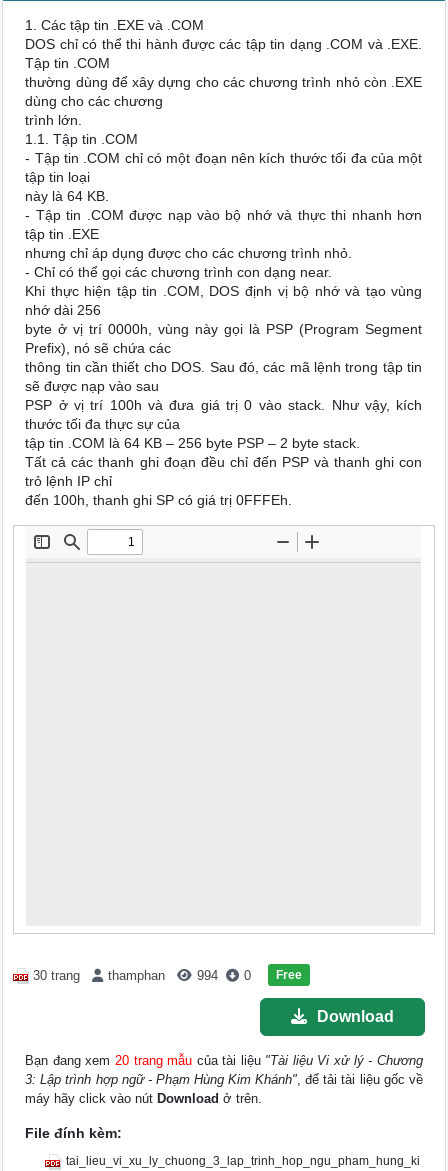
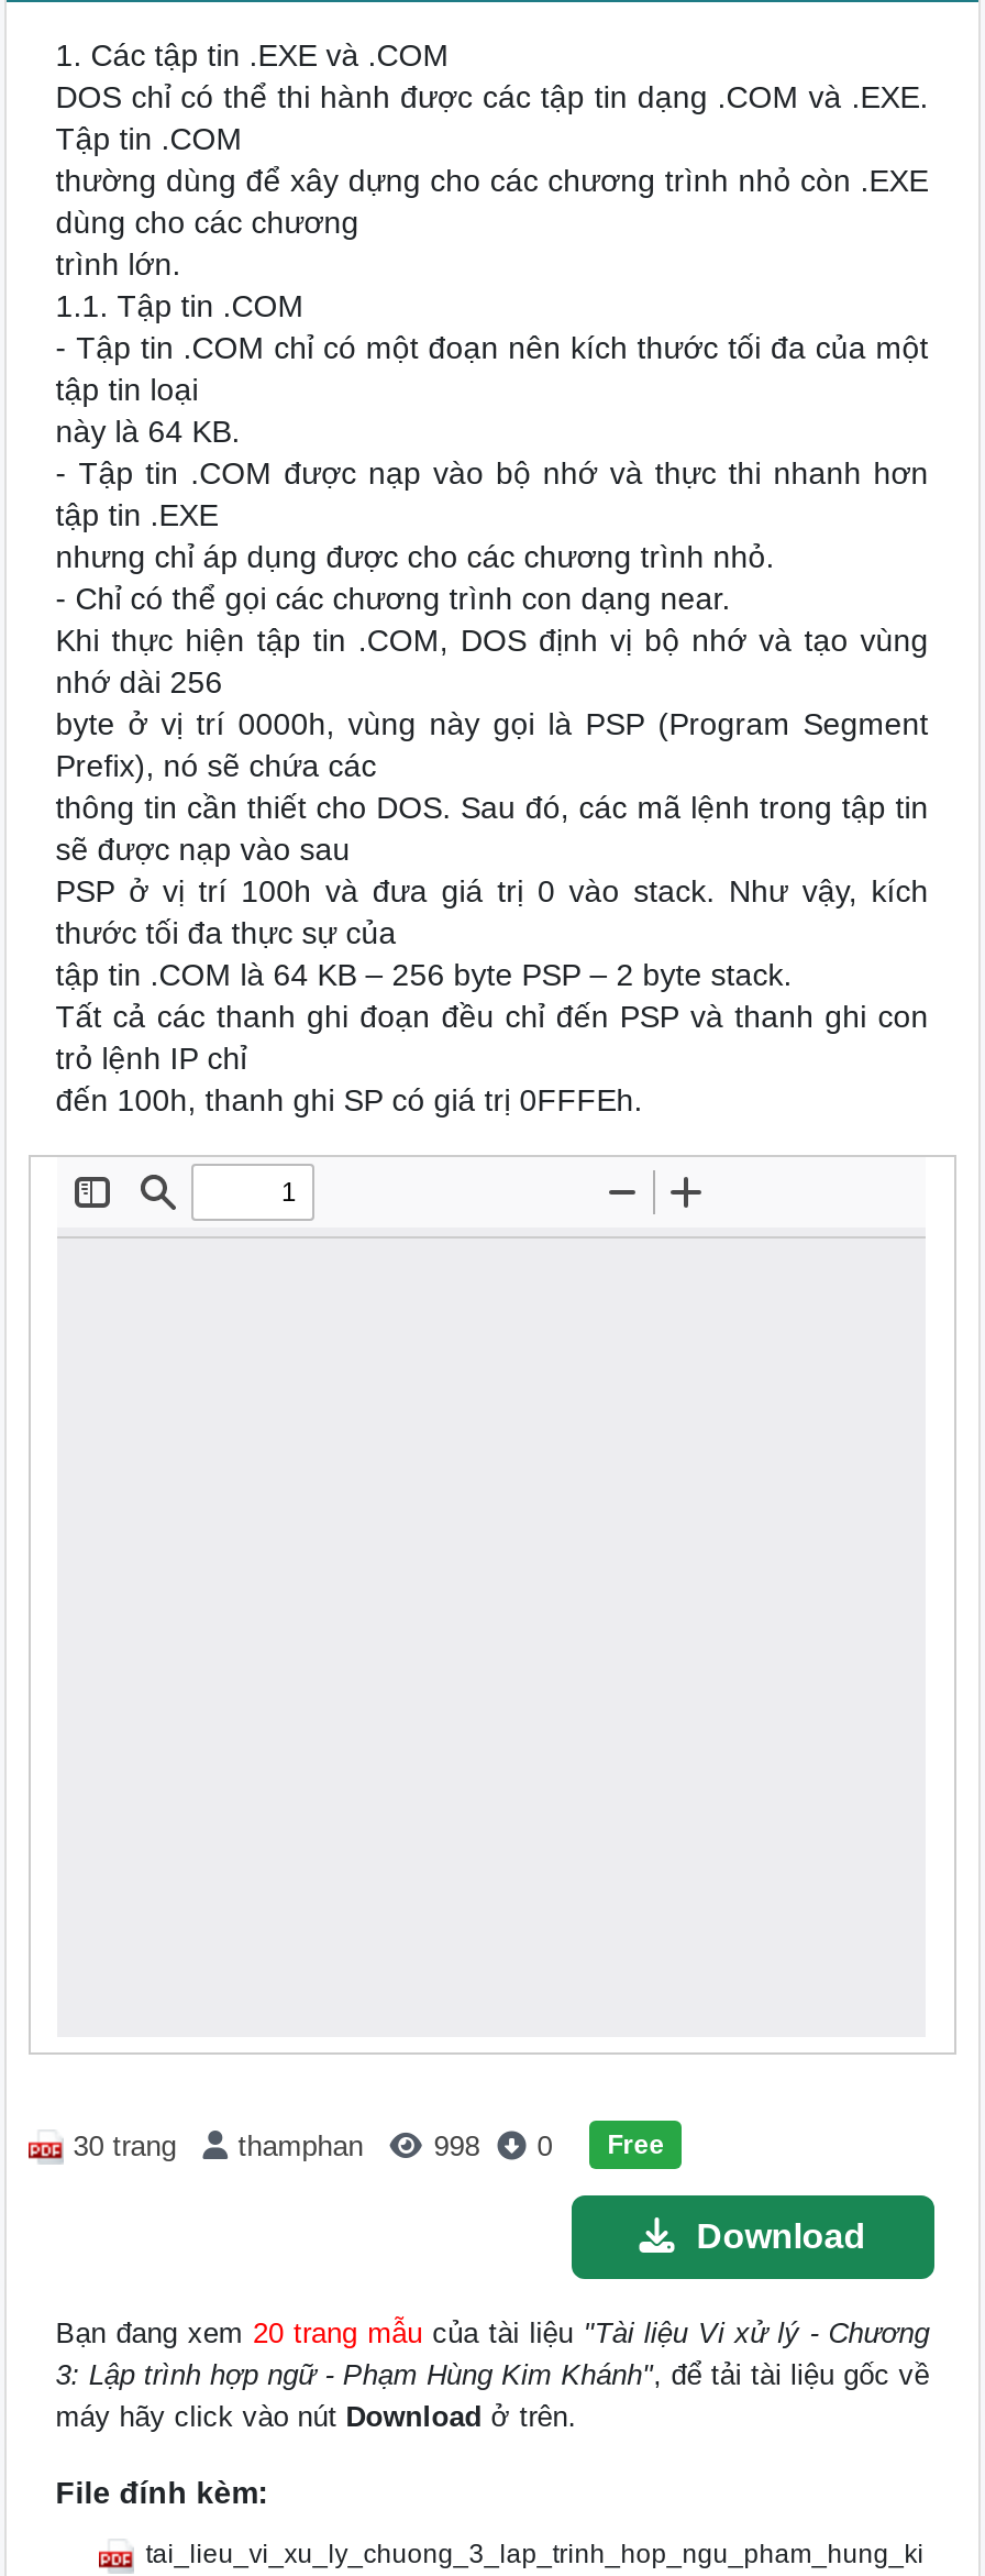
- 994 0 Free
+ 998 0 Free
